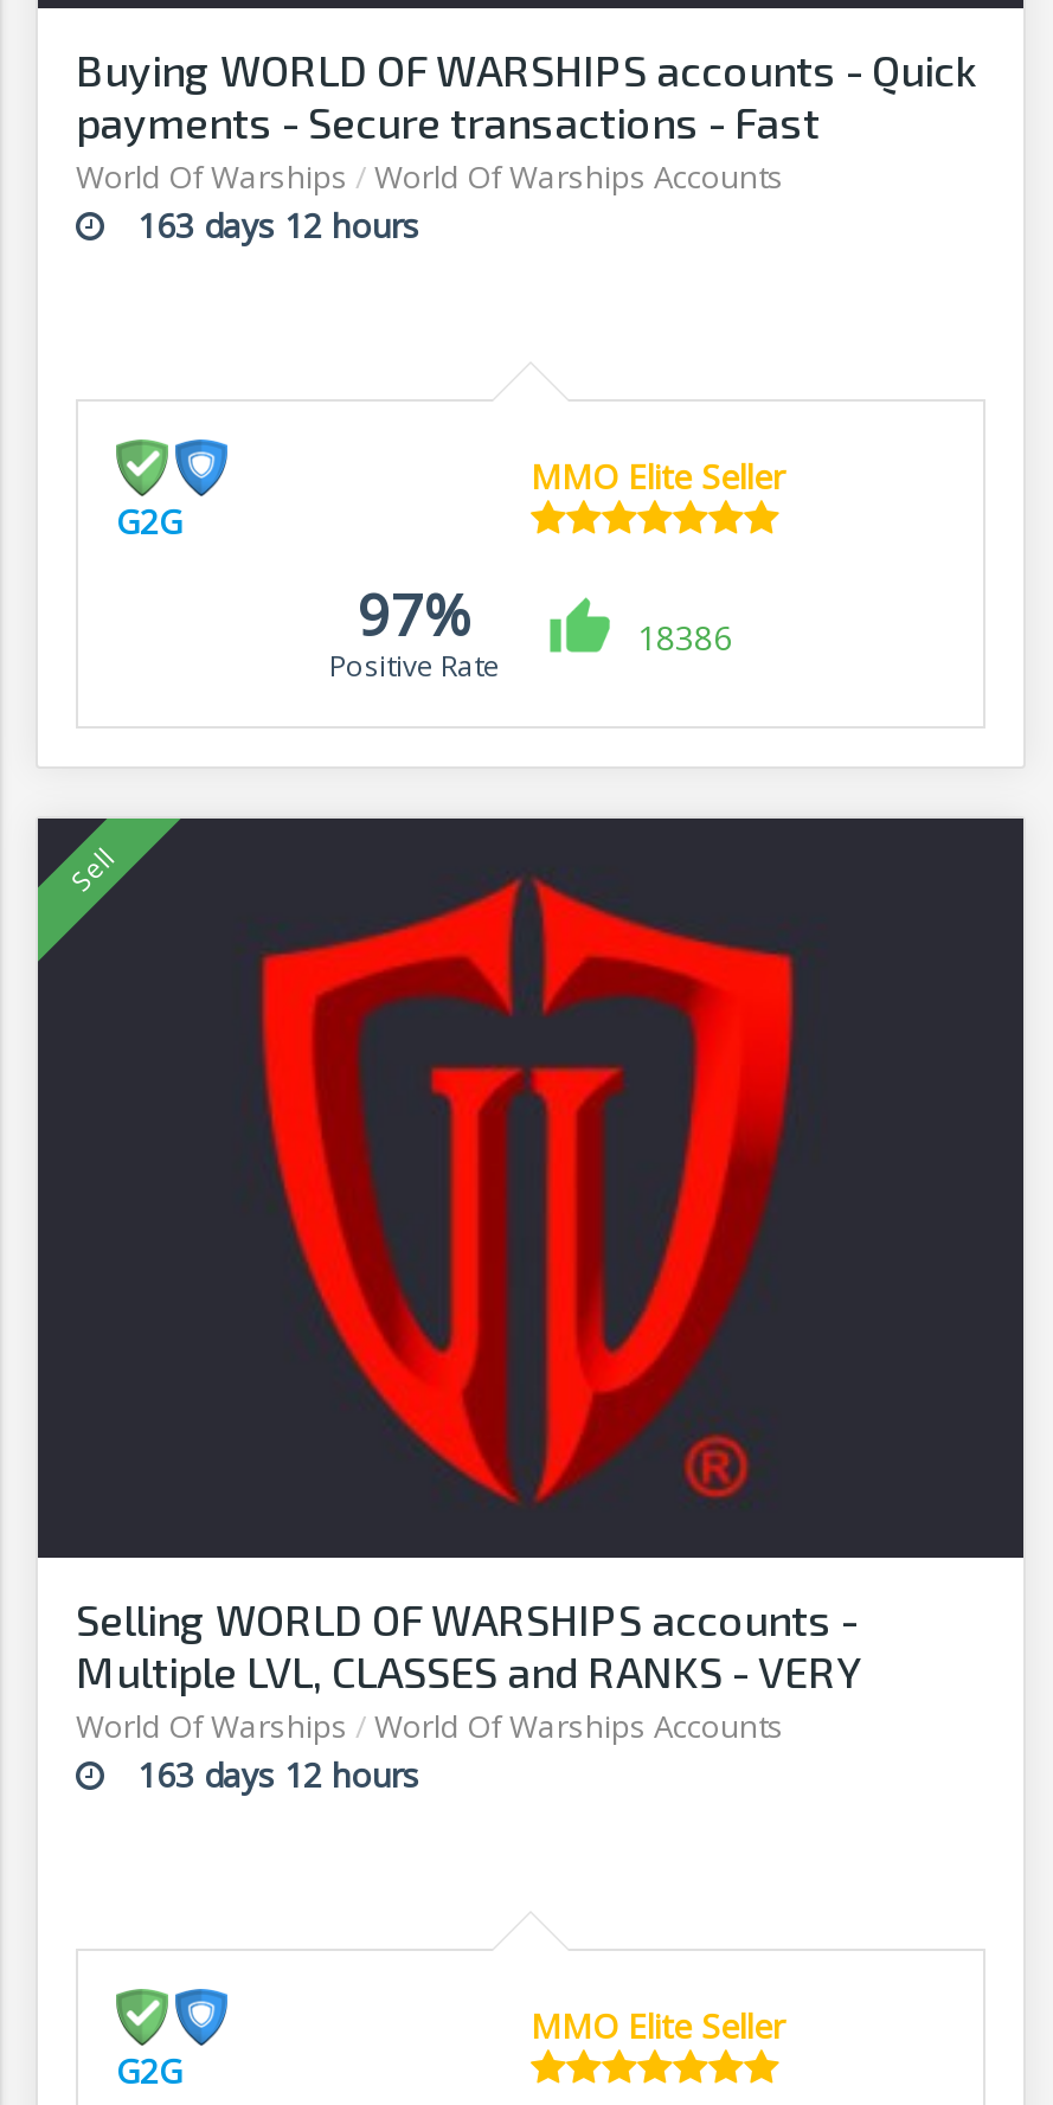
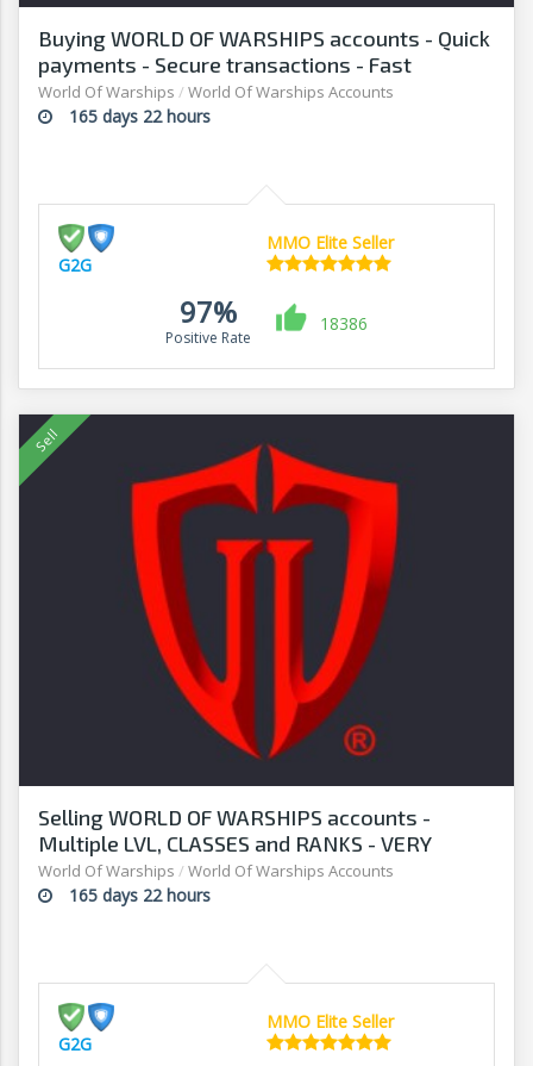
- 163 days 12 hours
+ 165 days 22 hours

- 163 days 12 hours
+ 165 days 22 hours
